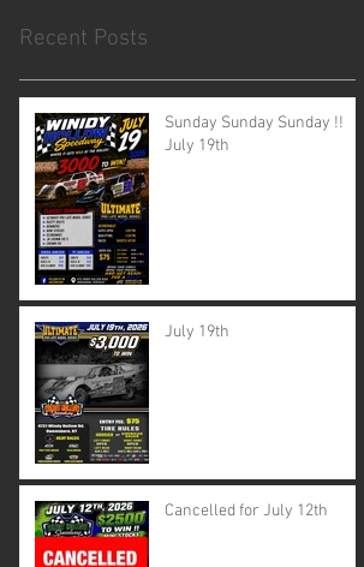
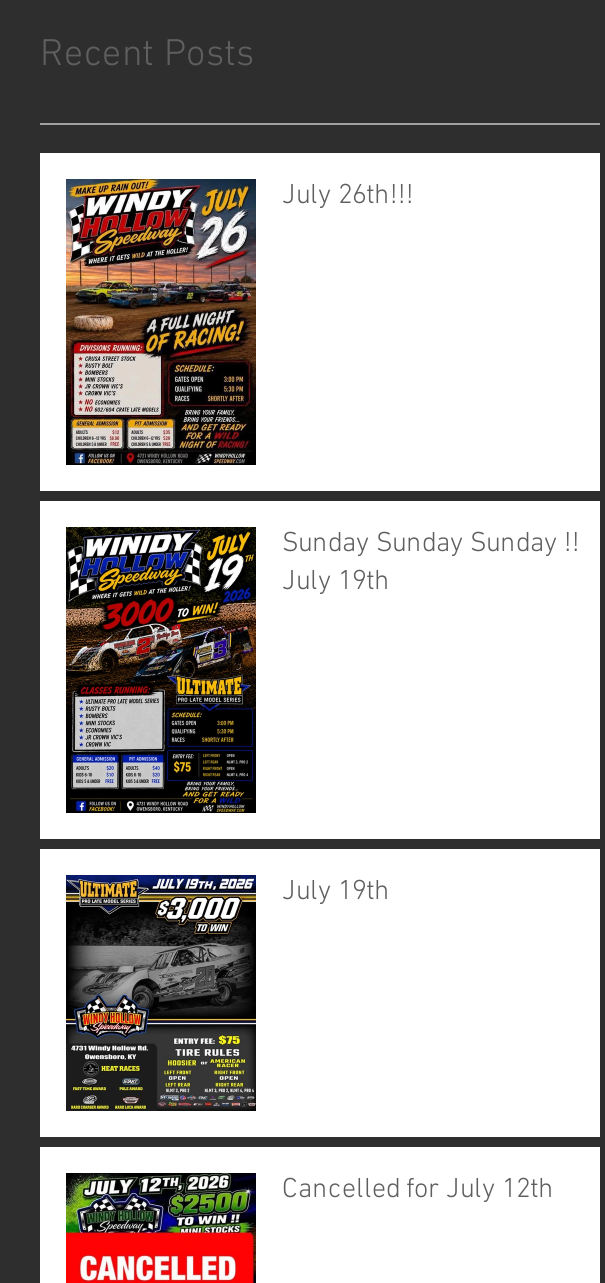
+ [image]
+ July 26th!!!
